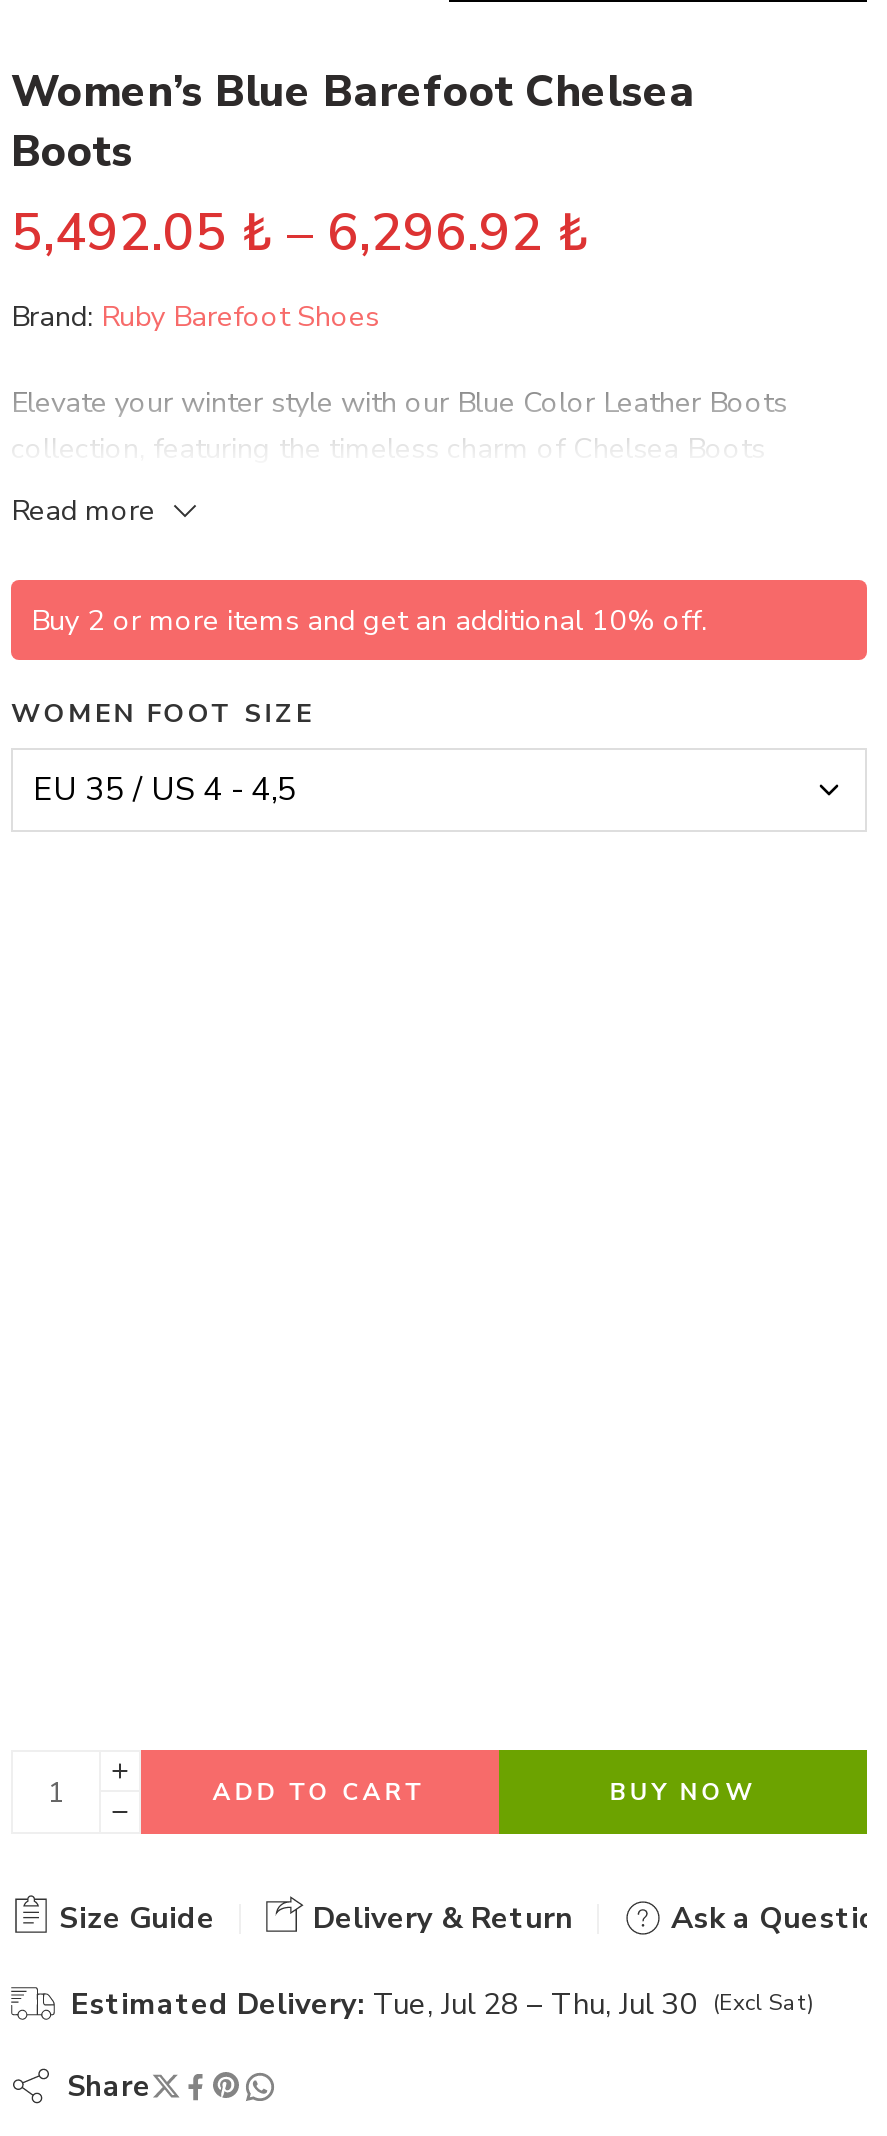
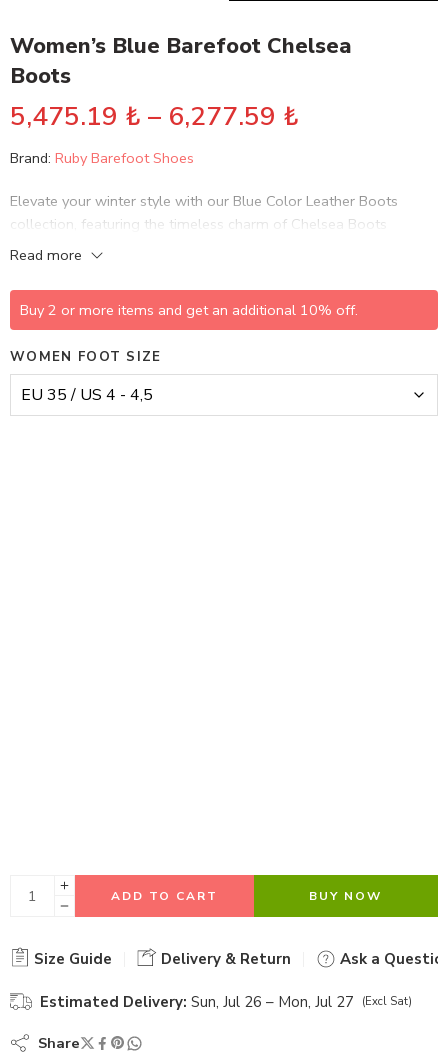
- 5,492.05 ₺ – 6,296.92 ₺
+ 5,475.19 ₺ – 6,277.59 ₺

- Estimated Delivery: Tue, Jul 28 – Thu, Jul 30 (Excl Sat)
+ Estimated Delivery: Sun, Jul 26 – Mon, Jul 27 (Excl Sat)
